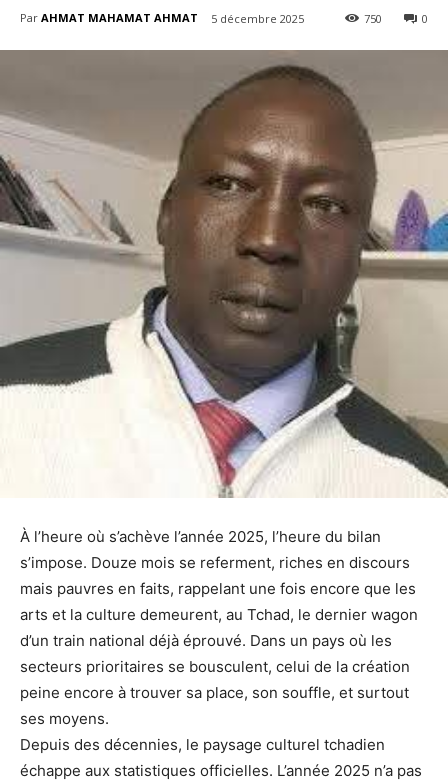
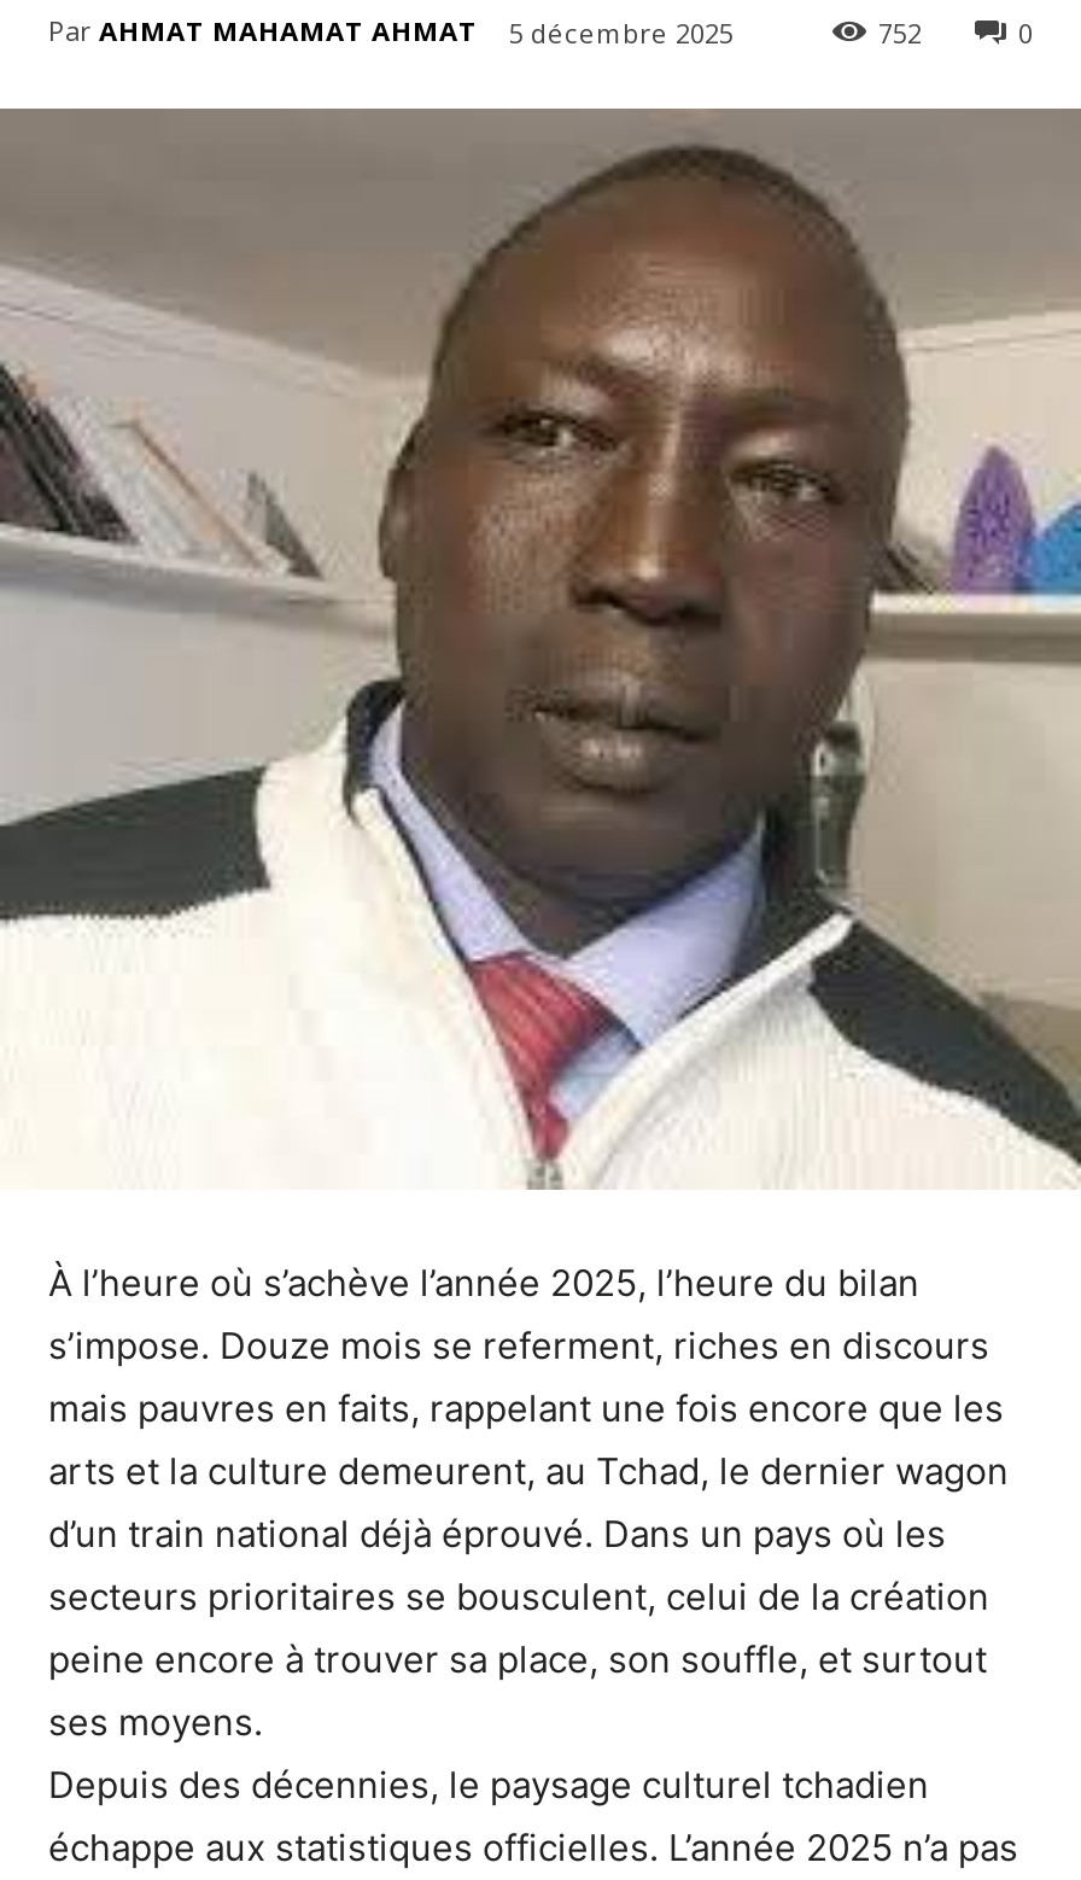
- 750
+ 752
